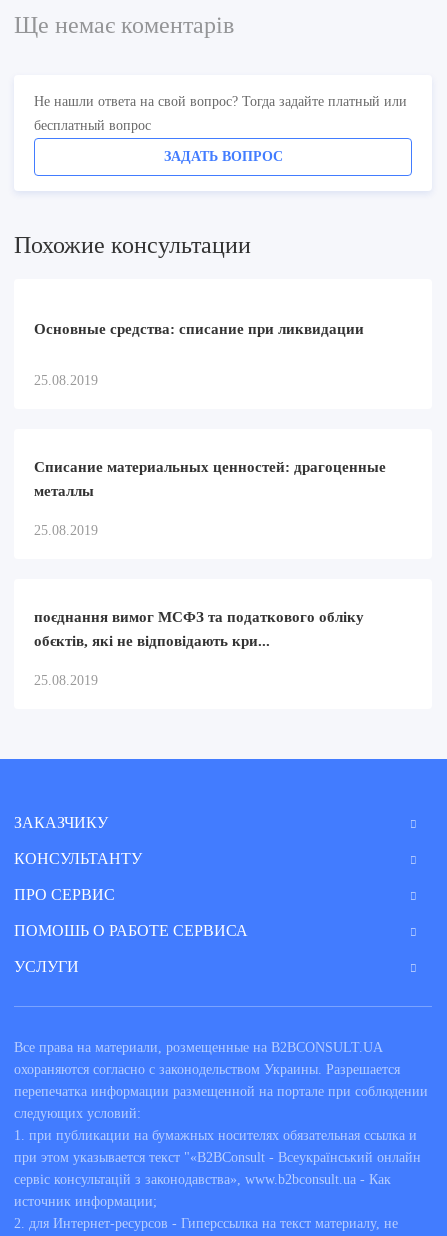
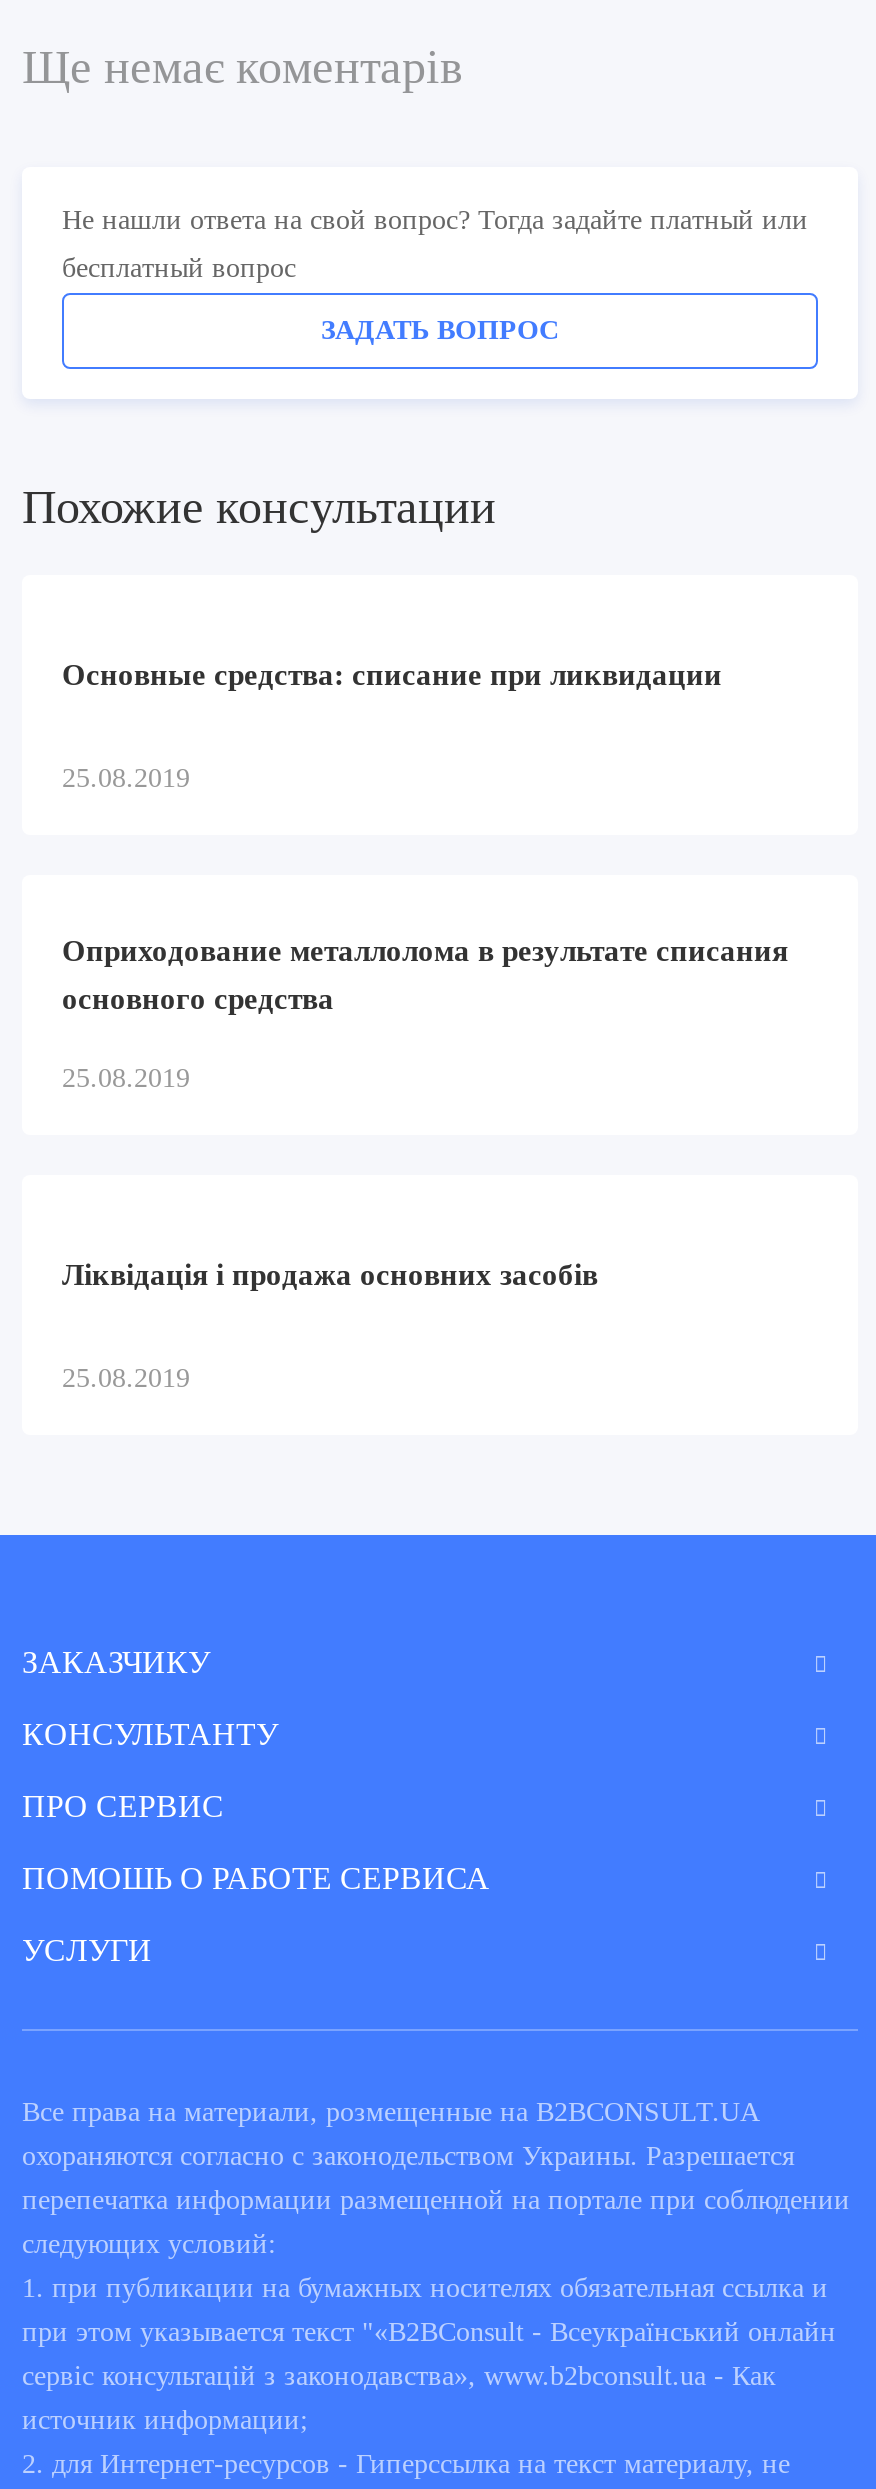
- Списание материальных ценностей: драгоценные
+ Оприходование металлолома в результате списания

- металлы
+ основного средства

- поєднання вимог МСФЗ та податкового обліку
- обєктів, які не відповідають кри...
+ Ліквідація і продажа основних засобів
